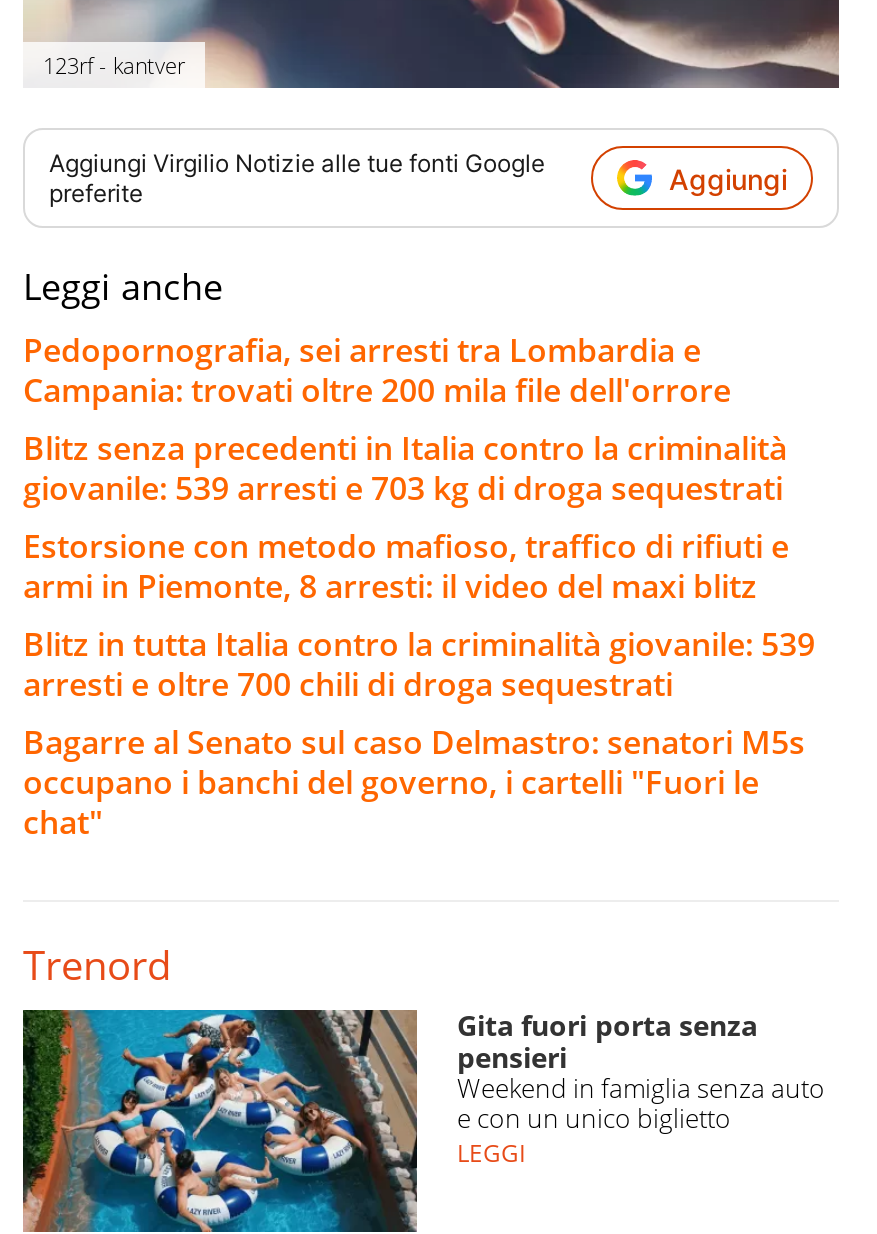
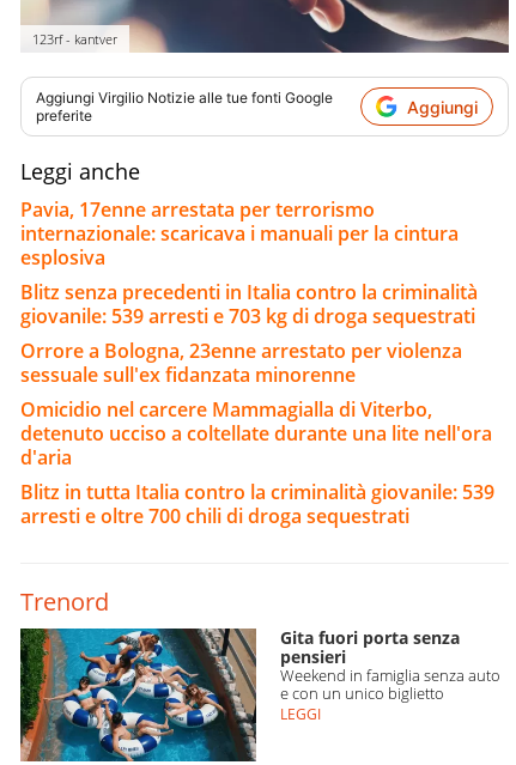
- Pedopornografia, sei arresti tra Lombardia e
- Campania: trovati oltre 200 mila file dell'orrore
+ Pavia, 17enne arrestata per terrorismo
+ internazionale: scaricava i manuali per la cintura
+ esplosiva

- Estorsione con metodo mafioso, traffico di rifiuti e
- armi in Piemonte, 8 arresti: il video del maxi blitz
+ Orrore a Bologna, 23enne arrestato per violenza
+ sessuale sull'ex fidanzata minorenne
+ Omicidio nel carcere Mammagialla di Viterbo,
+ detenuto ucciso a coltellate durante una lite nell'ora
+ d'aria

moved down: Blitz in tutta Italia contro la criminalità giovanile: 539 | arresti e oltre 700 chili di droga sequestrati

- Bagarre al Senato sul caso Delmastro: senatori M5s
- occupano i banchi del governo, i cartelli "Fuori le
- chat"
